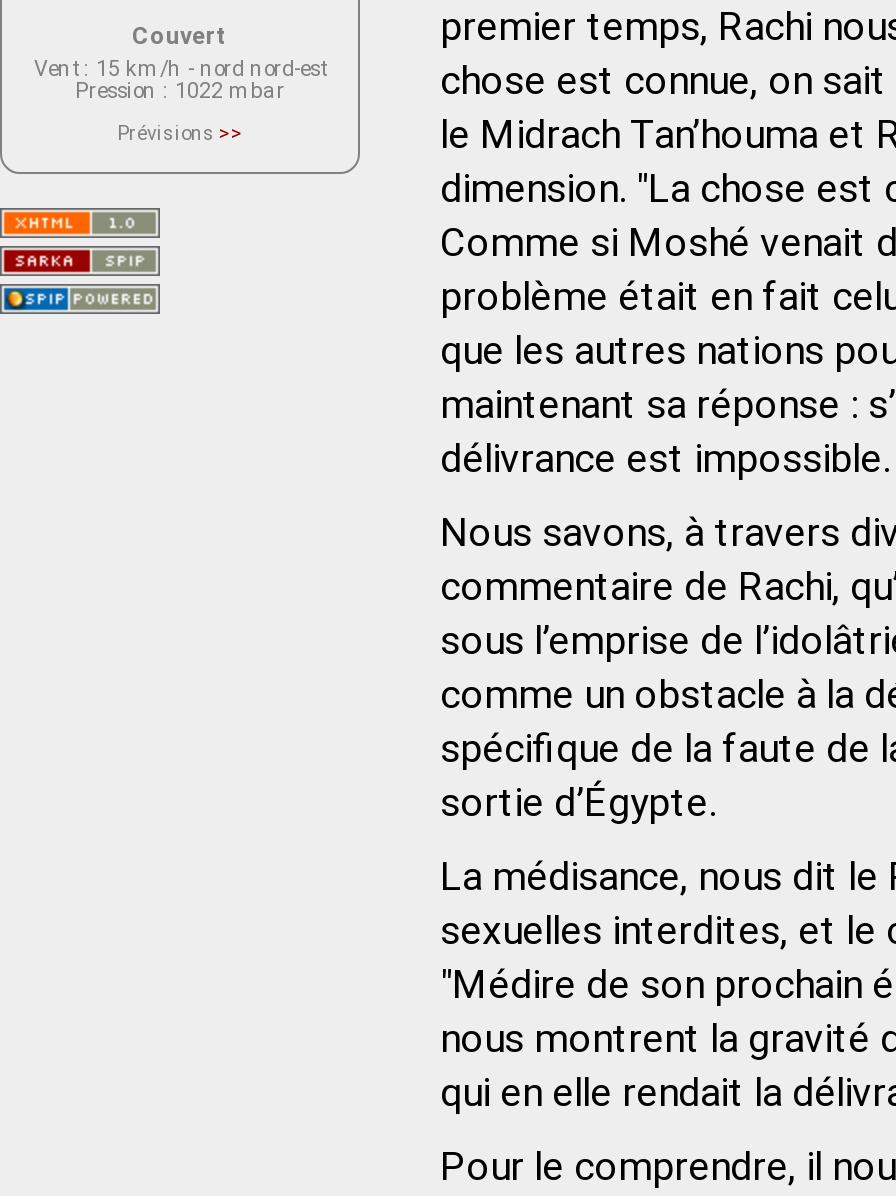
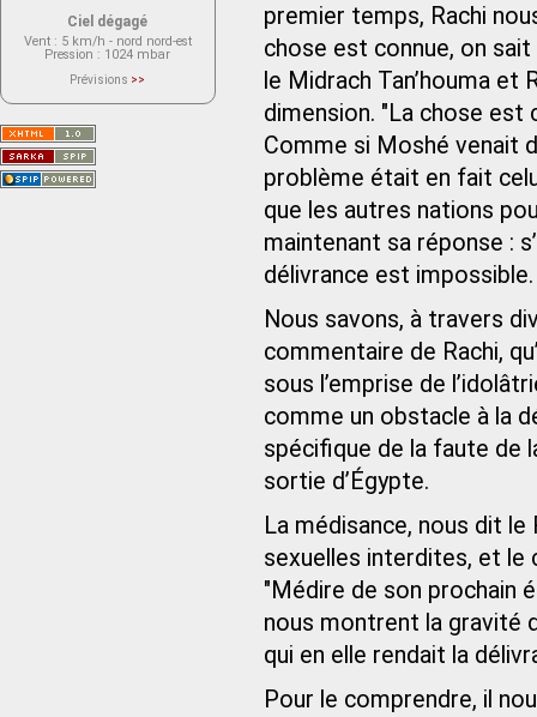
- Couvert
- Vent: 15 km/h - nord nord-est
- Pression: 1022 mbar
+ Ciel dégagé
+ Vent: 5 km/h - nord nord-est
+ Pression: 1024 mbar
